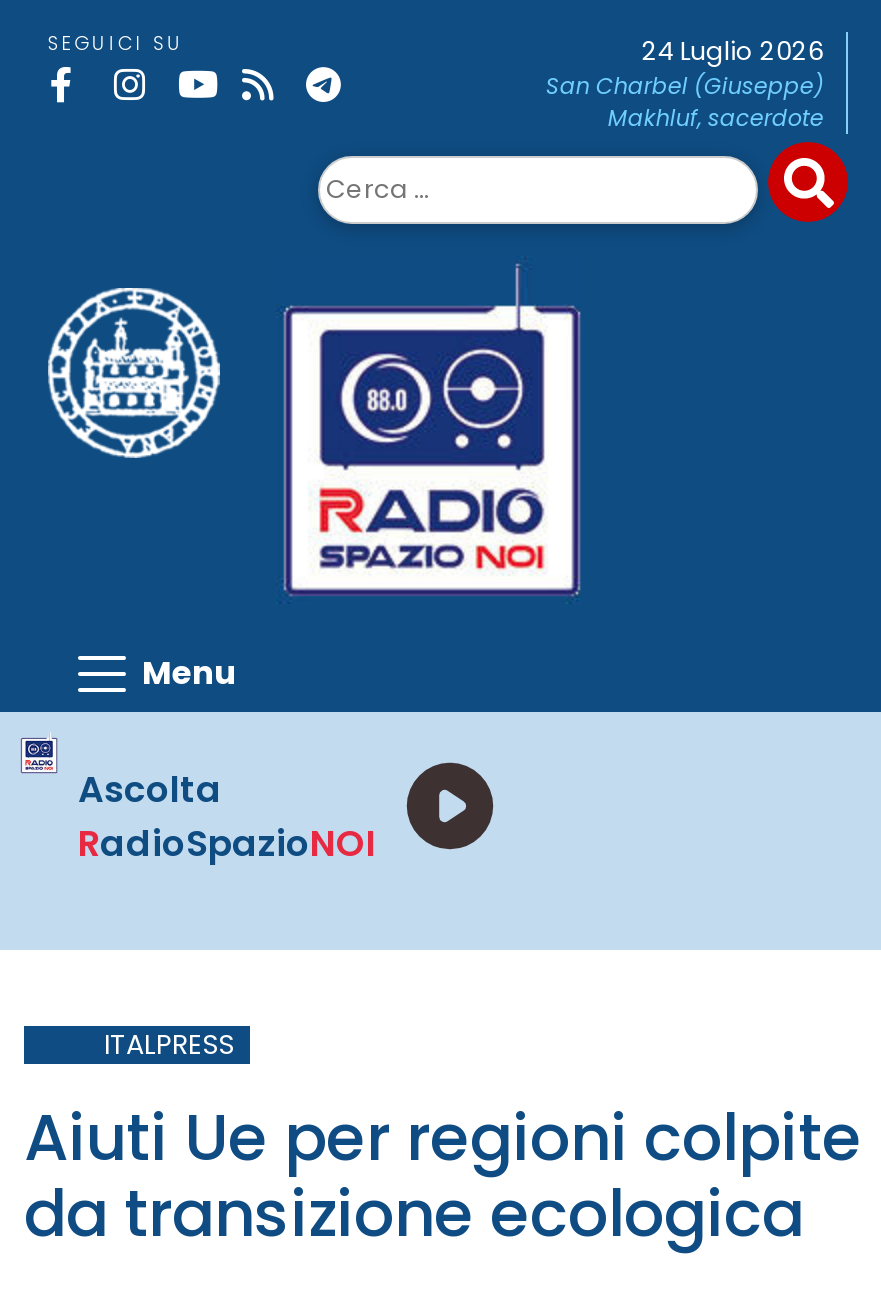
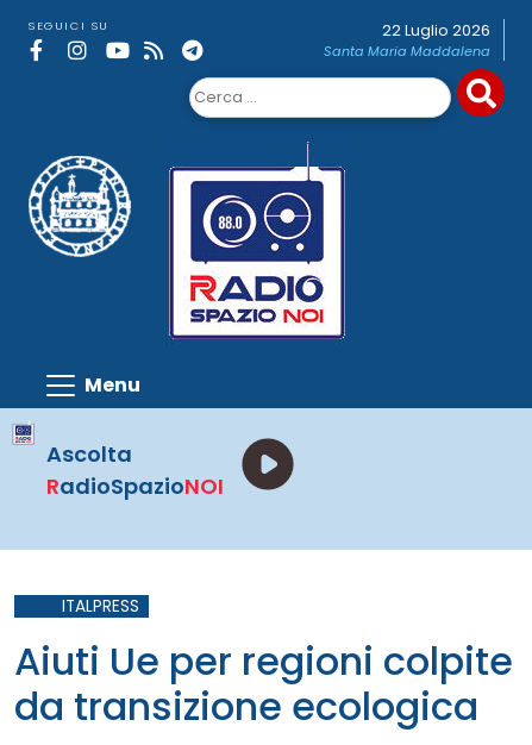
- 24 Luglio 2026
- San Charbel (Giuseppe)
- Makhluf, sacerdote
+ 22 Luglio 2026
+ Santa Maria Maddalena
